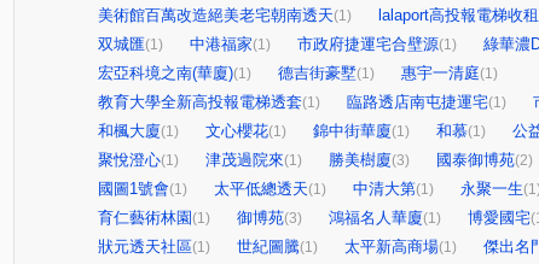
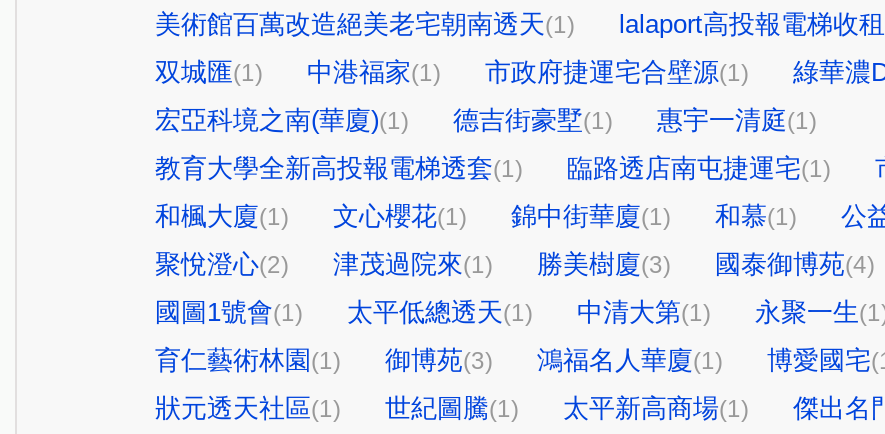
- 聚悅澄心(1)
+ 聚悅澄心(2)

- 國泰御博苑(2)
+ 國泰御博苑(4)
